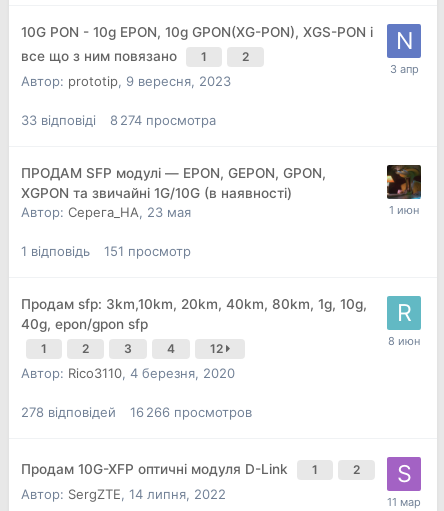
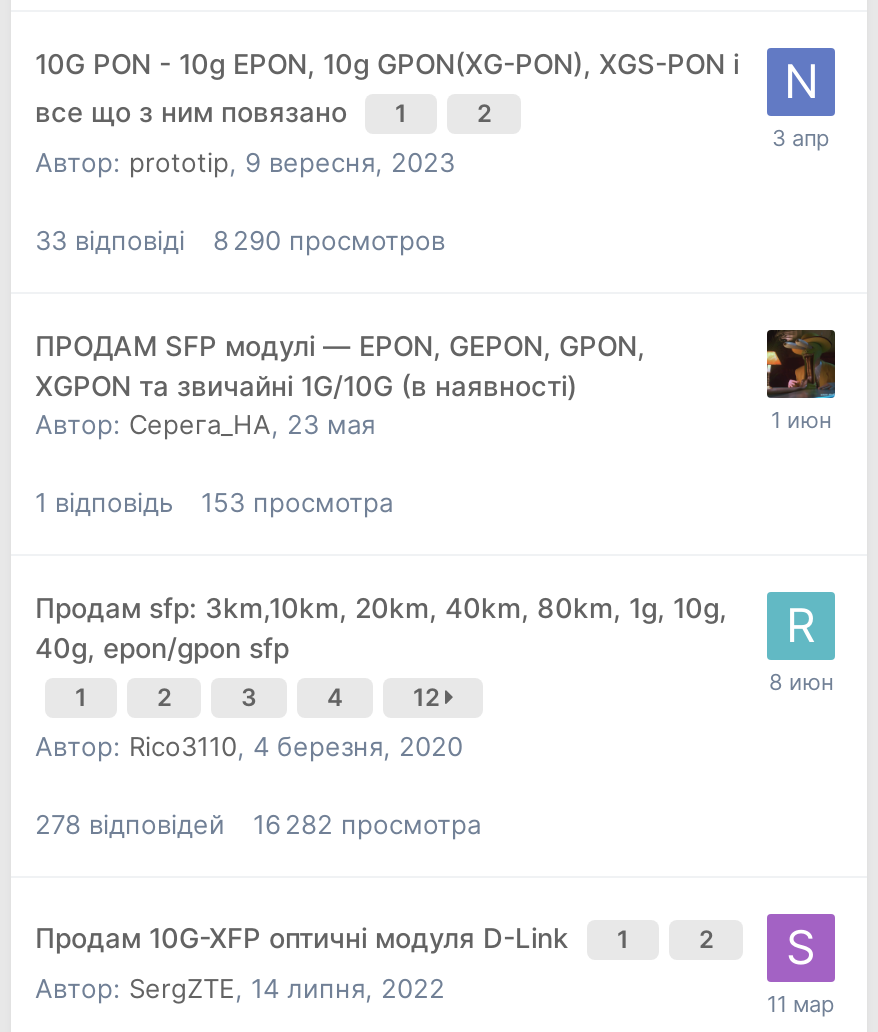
- 33 відповіді 8 274 просмотра
+ 33 відповіді 8 290 просмотров

- 1 відповідь 151 просмотр
+ 1 відповідь 153 просмотра

- 278 відповідей 16 266 просмотров
+ 278 відповідей 16 282 просмотра
